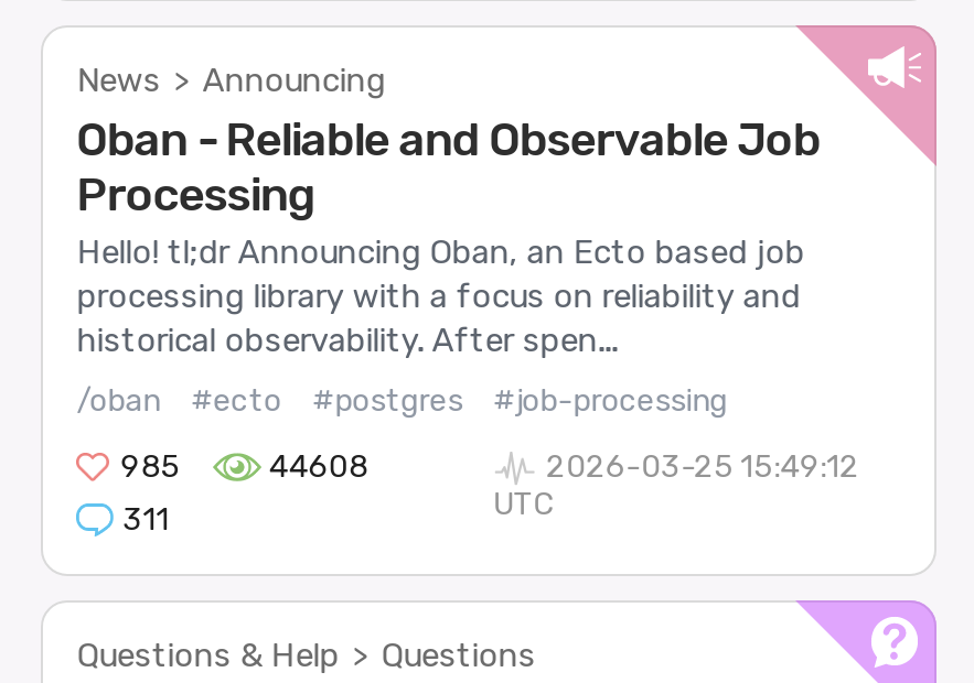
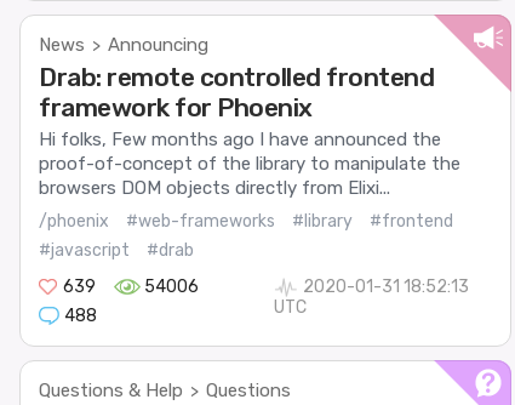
- Oban - Reliable and Observable Job
- Processing
- Hello! tl;dr Announcing Oban, an Ecto based job
- processing library with a focus on reliability and
- historical observability. After spen...
+ Drab: remote controlled frontend
+ framework for Phoenix
+ Hi folks, Few months ago I have announced the
+ proof-of-concept of the library to manipulate the
+ browsers DOM objects directly from Elixi...

- /oban
- #ecto
- #postgres
- #job-processing
+ /phoenix
+ #web-frameworks
+ #library
+ #frontend
+ #javascript
+ #drab

- 985
- 44608
- 311
+ 639
+ 54006
+ 488

- 2026-03-25 15:49:12
+ 2020-01-31 18:52:13
